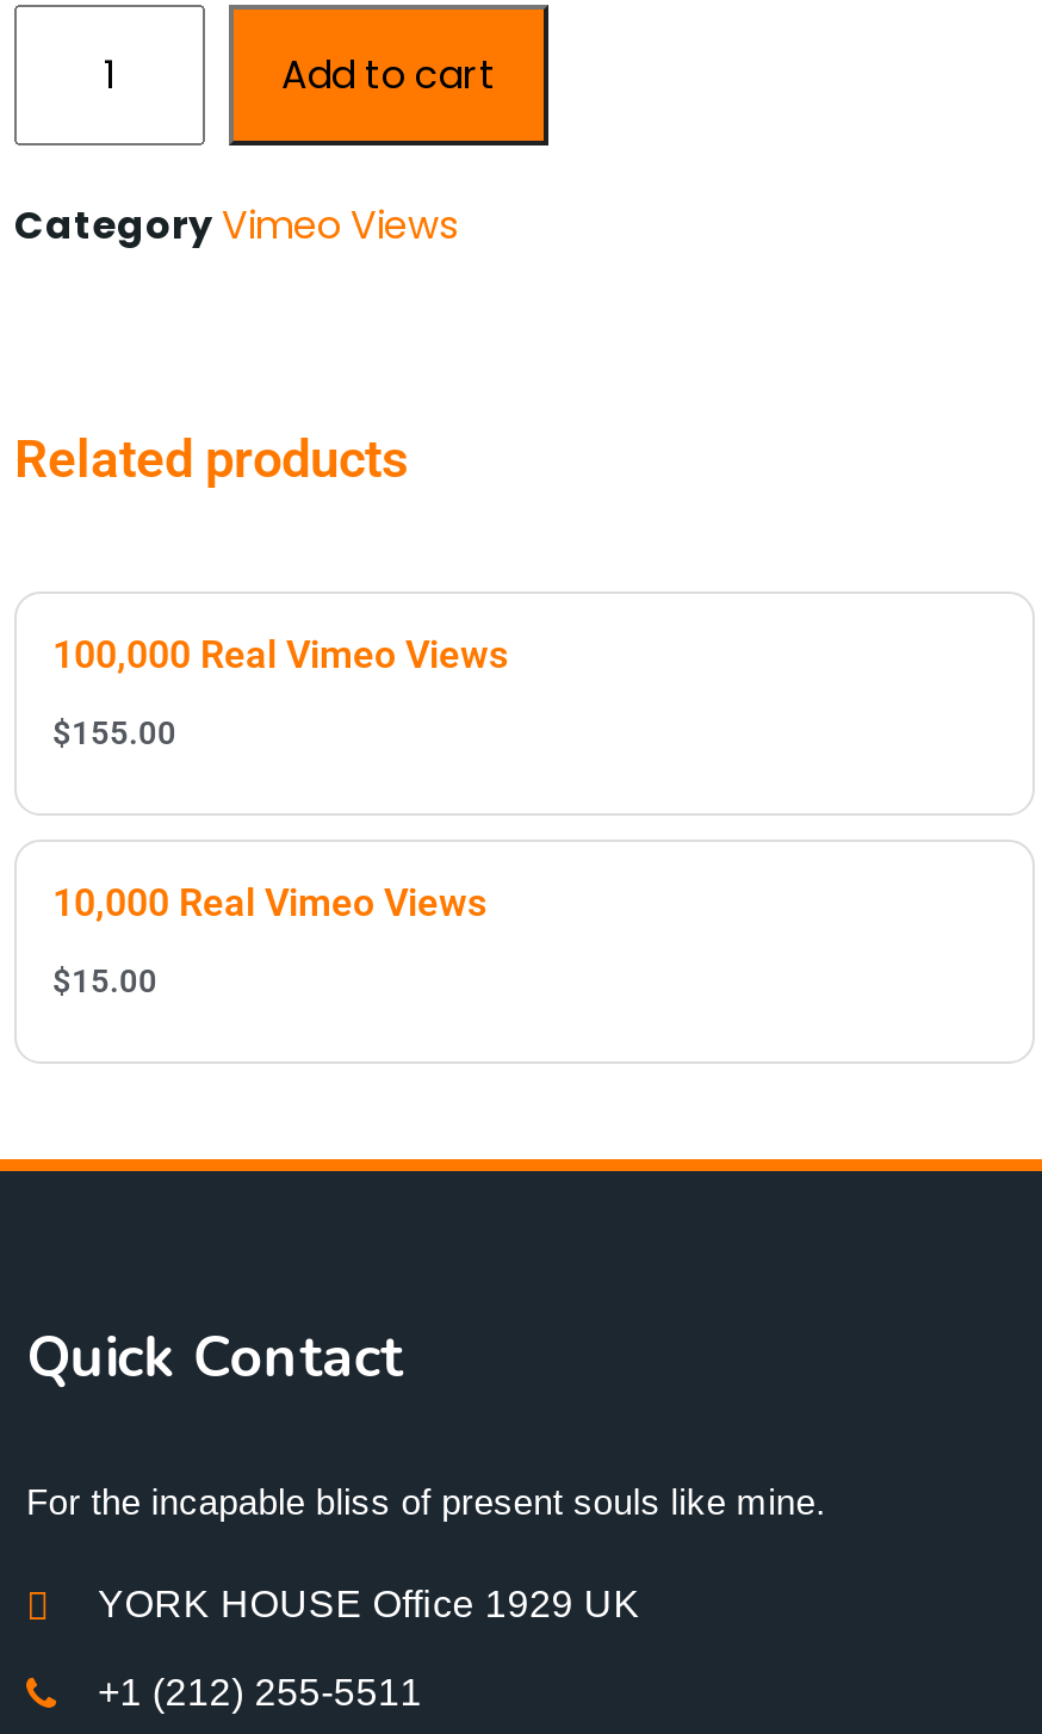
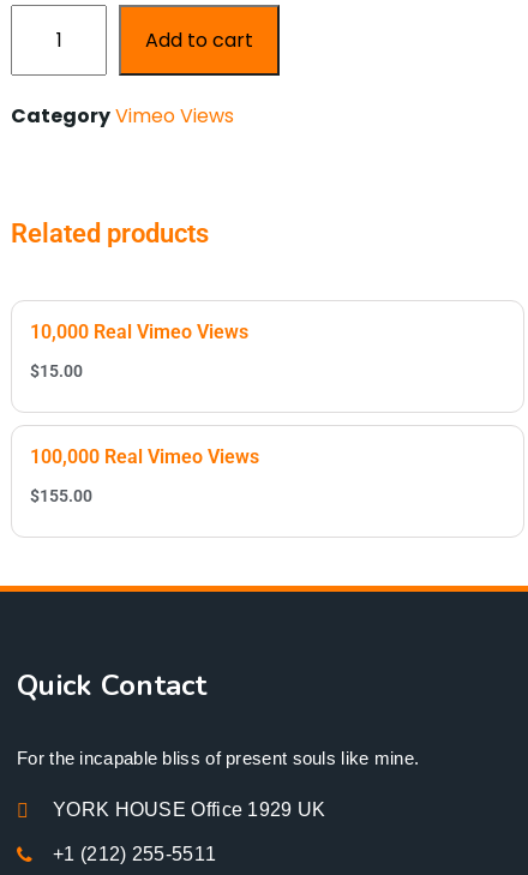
moved down: 100,000 Real Vimeo Views | $155.00

moved up: 10,000 Real Vimeo Views | $15.00
